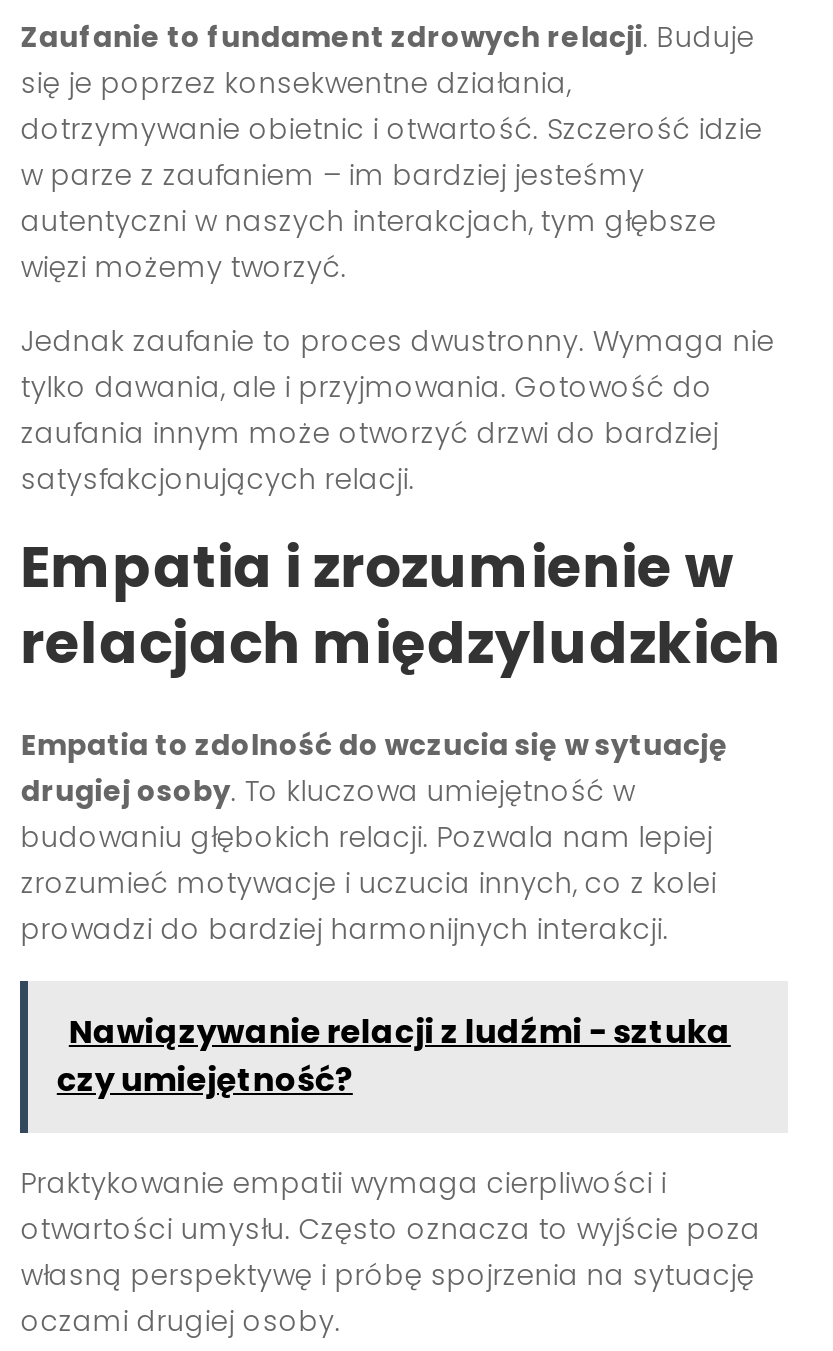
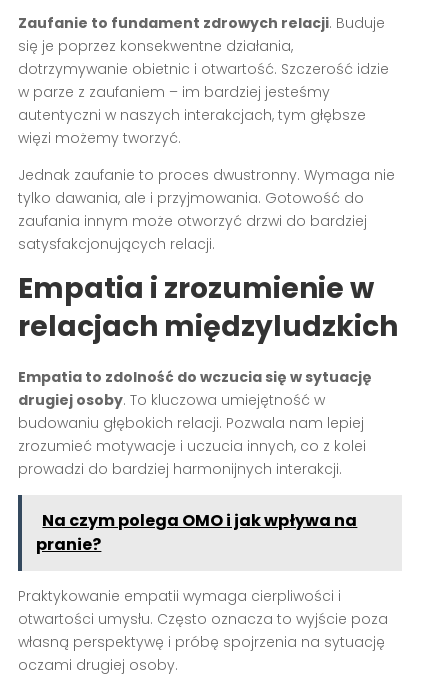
- Nawiązywanie relacji z ludźmi - sztuka
- czy umiejętność?
+ Na czym polega OMO i jak wpływa na
+ pranie?
